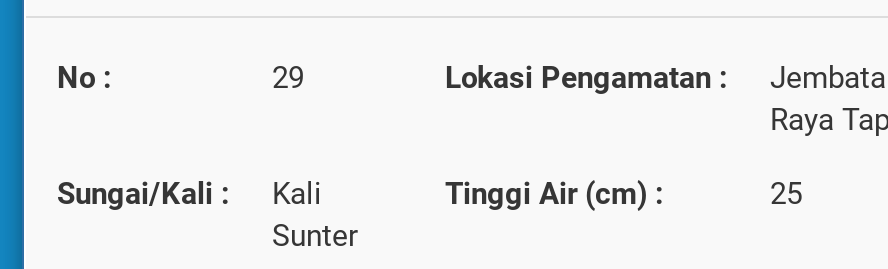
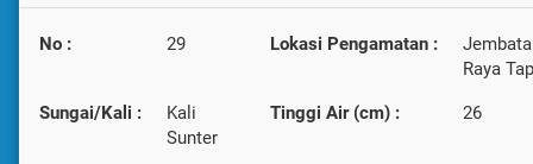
- 25
+ 26
